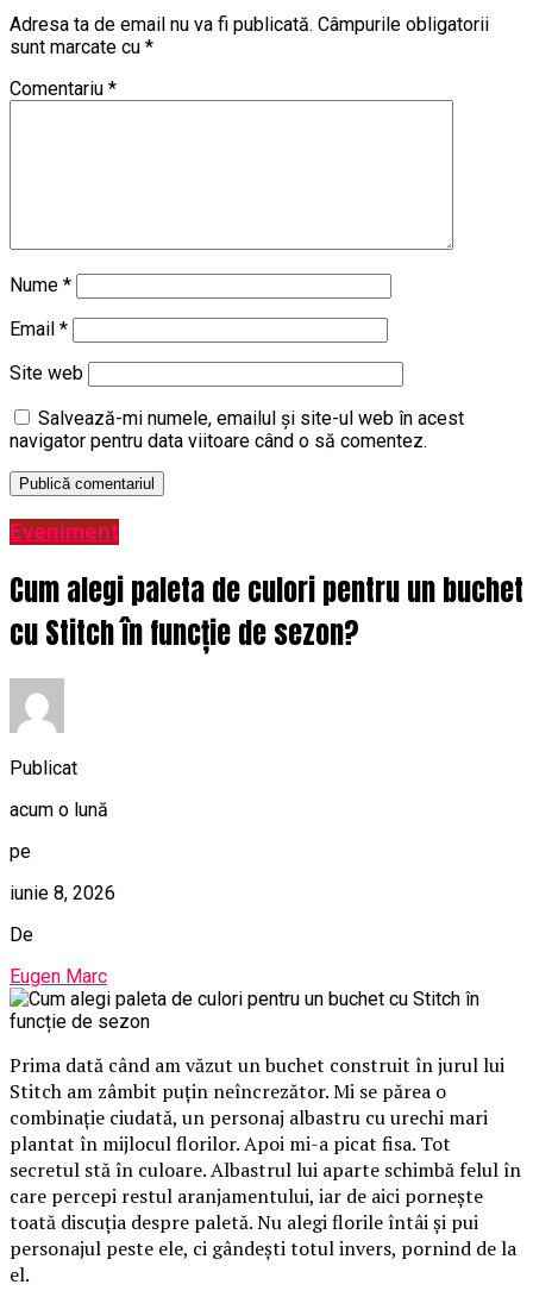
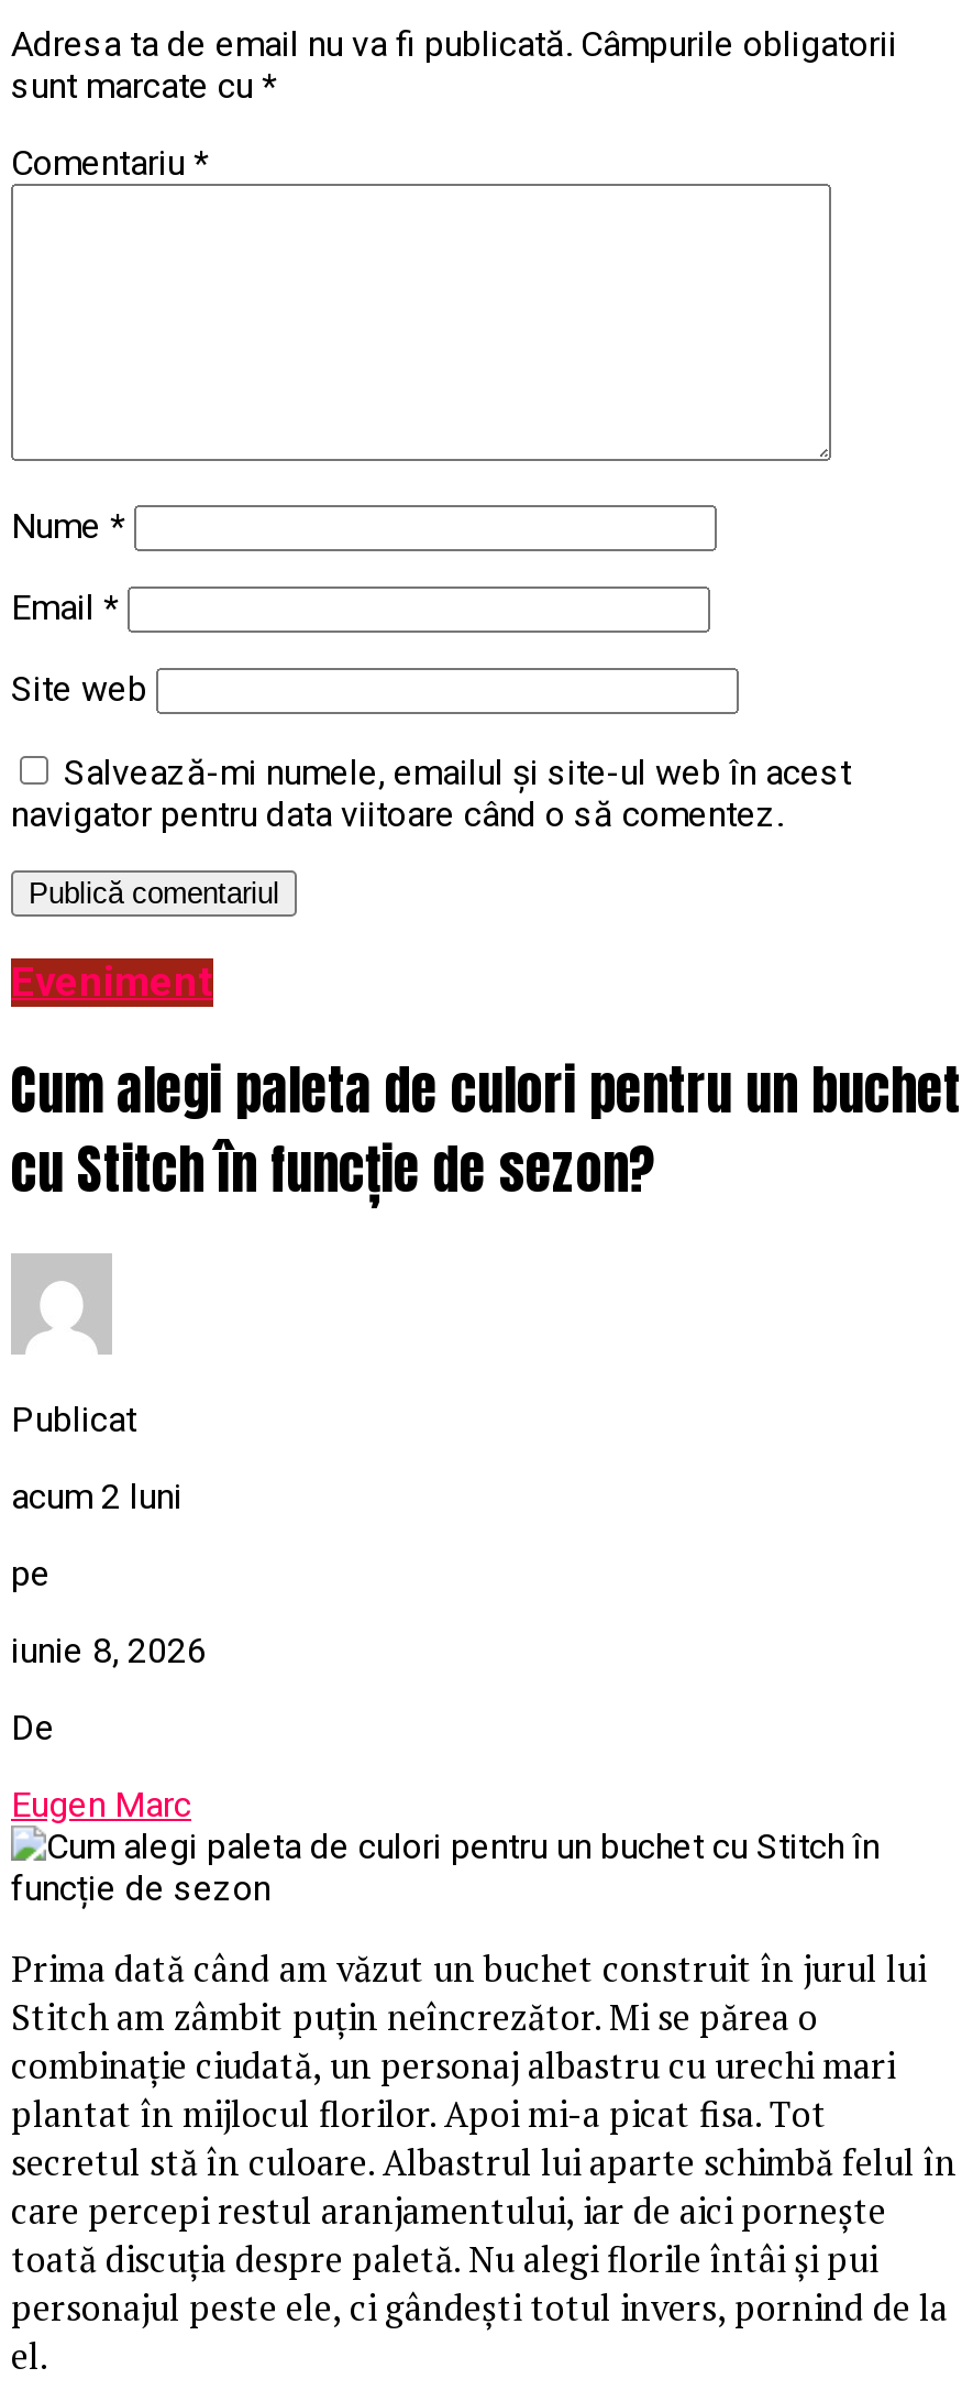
- acum o lună
+ acum 2 luni
